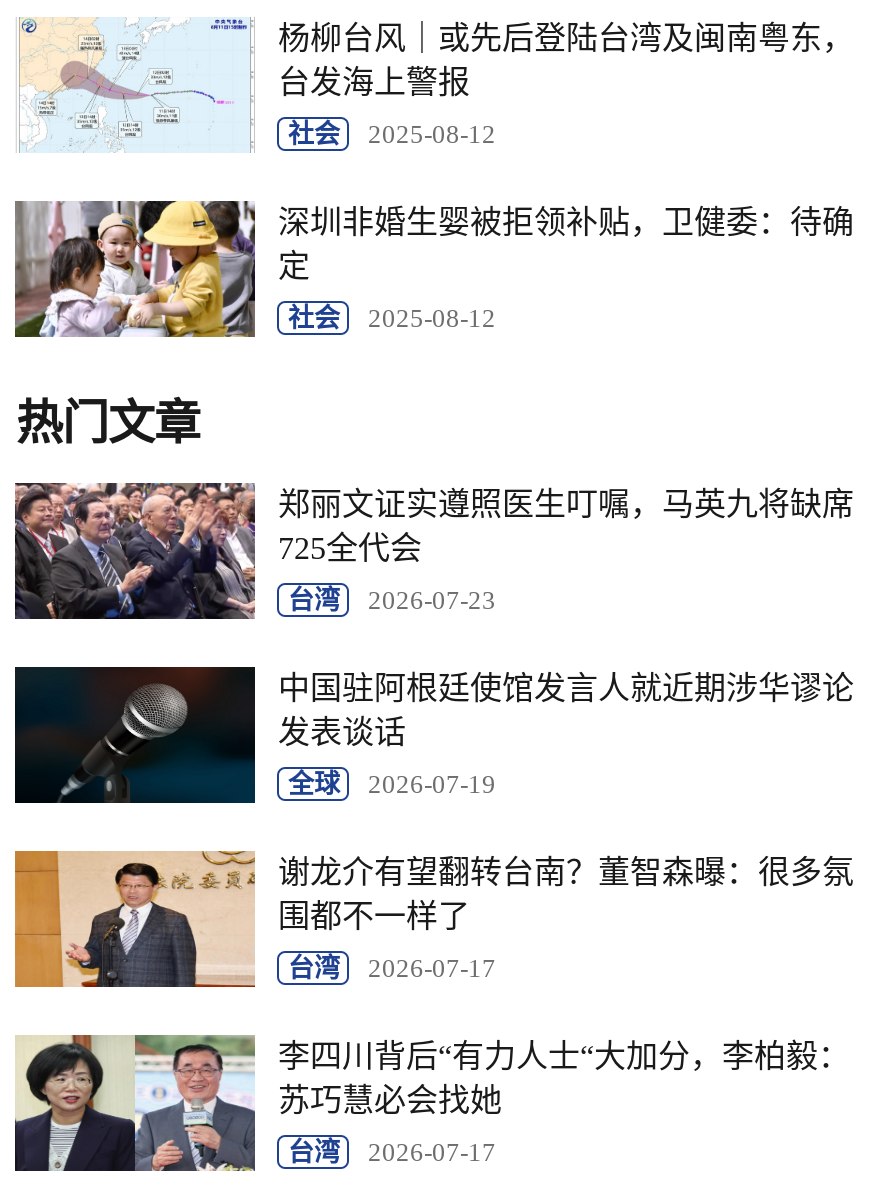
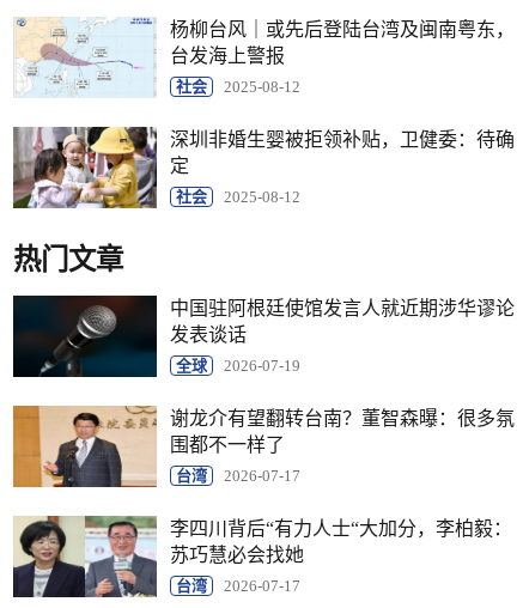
- [image]
- 郑丽文证实遵照医生叮嘱，马英九将缺席
- 725全代会
- 台湾
- 2026-07-23
